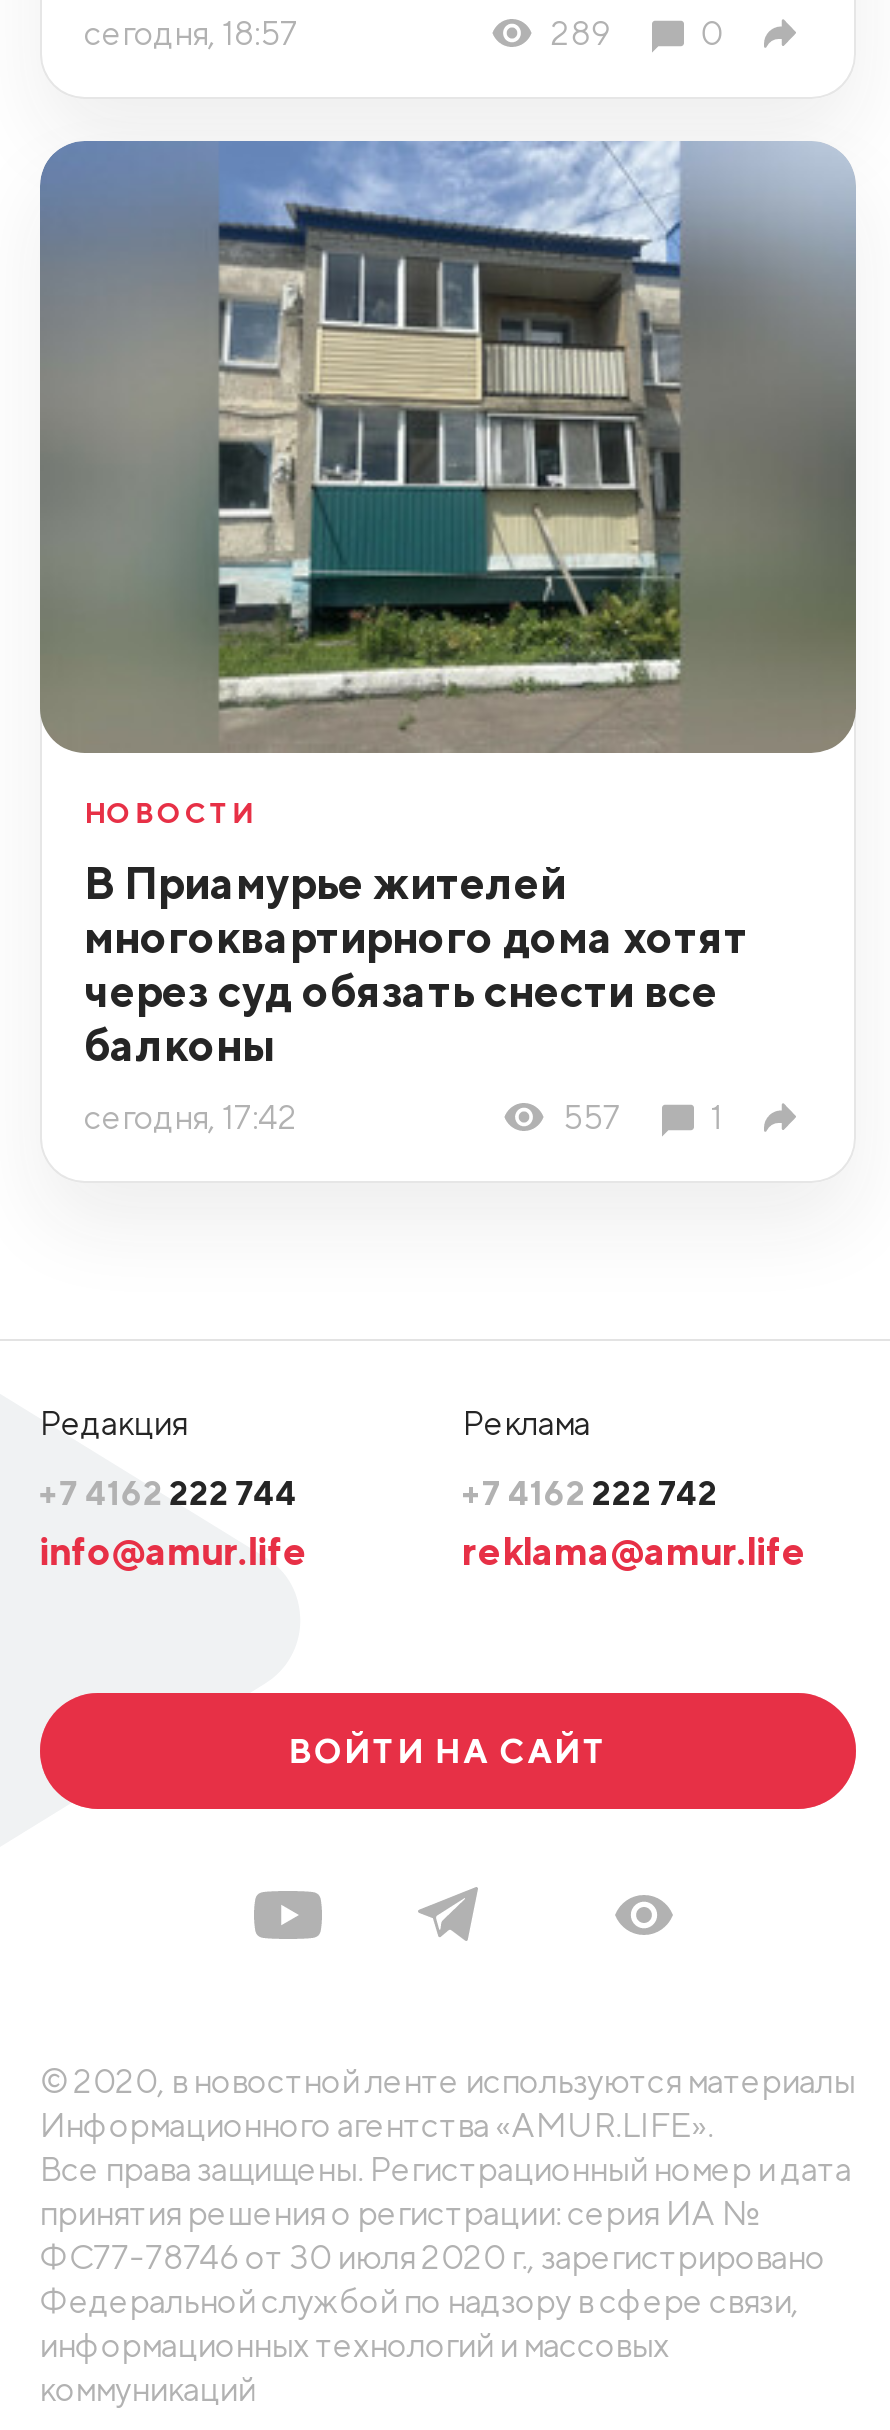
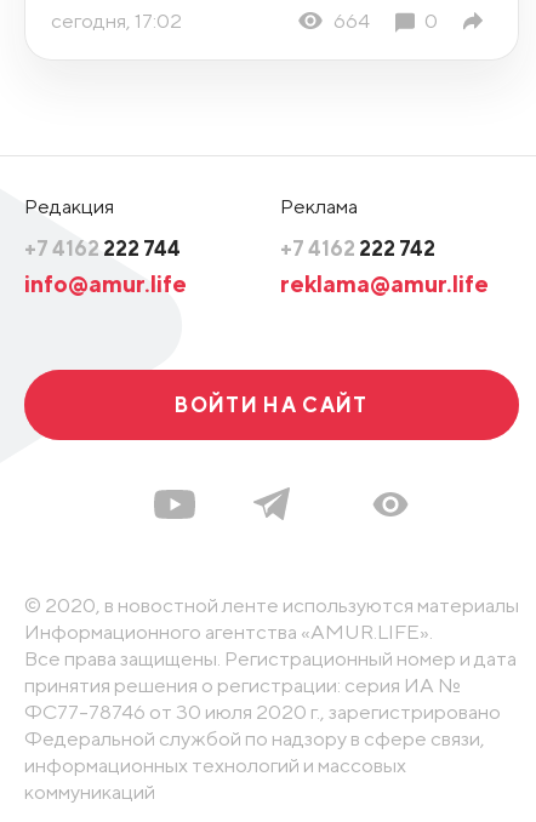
- сегодня, 18:57
- 289
+ сегодня, 17:02
+ 664

- [image]
- НОВОСТИ
- В Приамурье жителей
- многоквартирного дома хотят
- через суд обязать снести все
- балконы
- сегодня, 17:42
- 557
- 1
